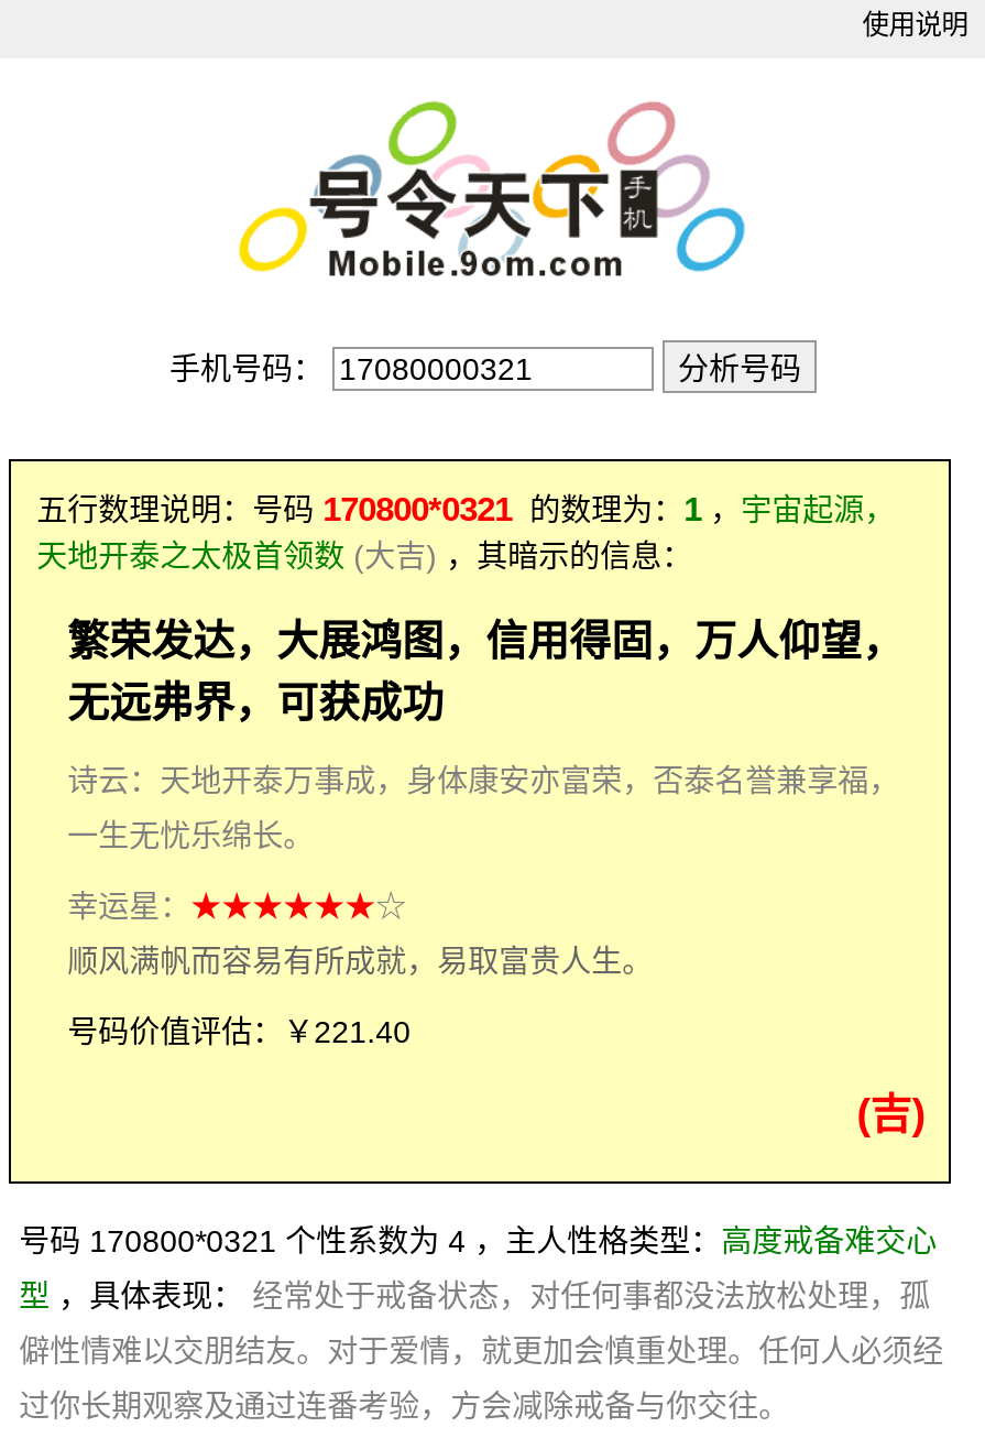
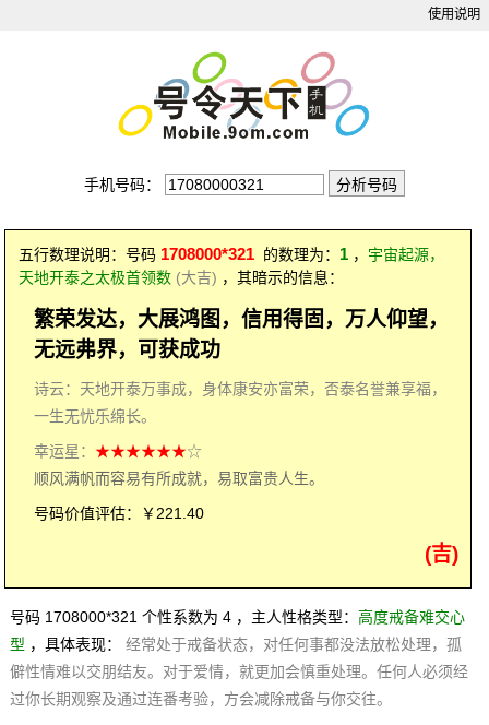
- 五行数理说明：号码170800*0321的数理为：1，宇宙起源，
+ 五行数理说明：号码1708000*321的数理为：1，宇宙起源，

- 号码 170800*0321 个性系数为 4 ，主人性格类型：高度戒备难交心
+ 号码 1708000*321 个性系数为 4 ，主人性格类型：高度戒备难交心
